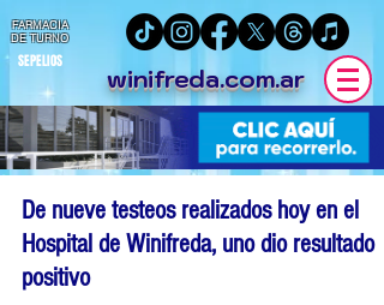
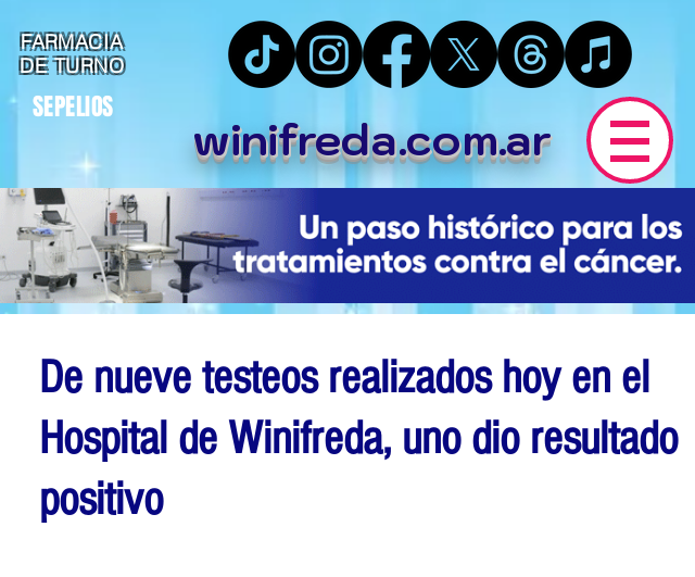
- [image]
+ [image]
